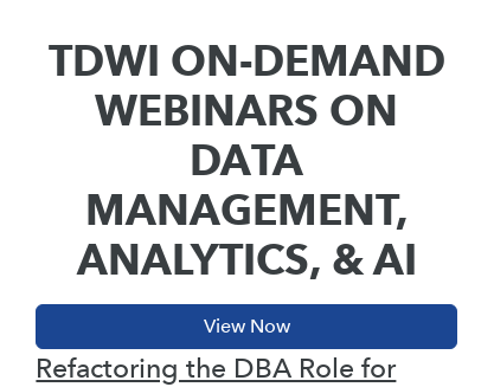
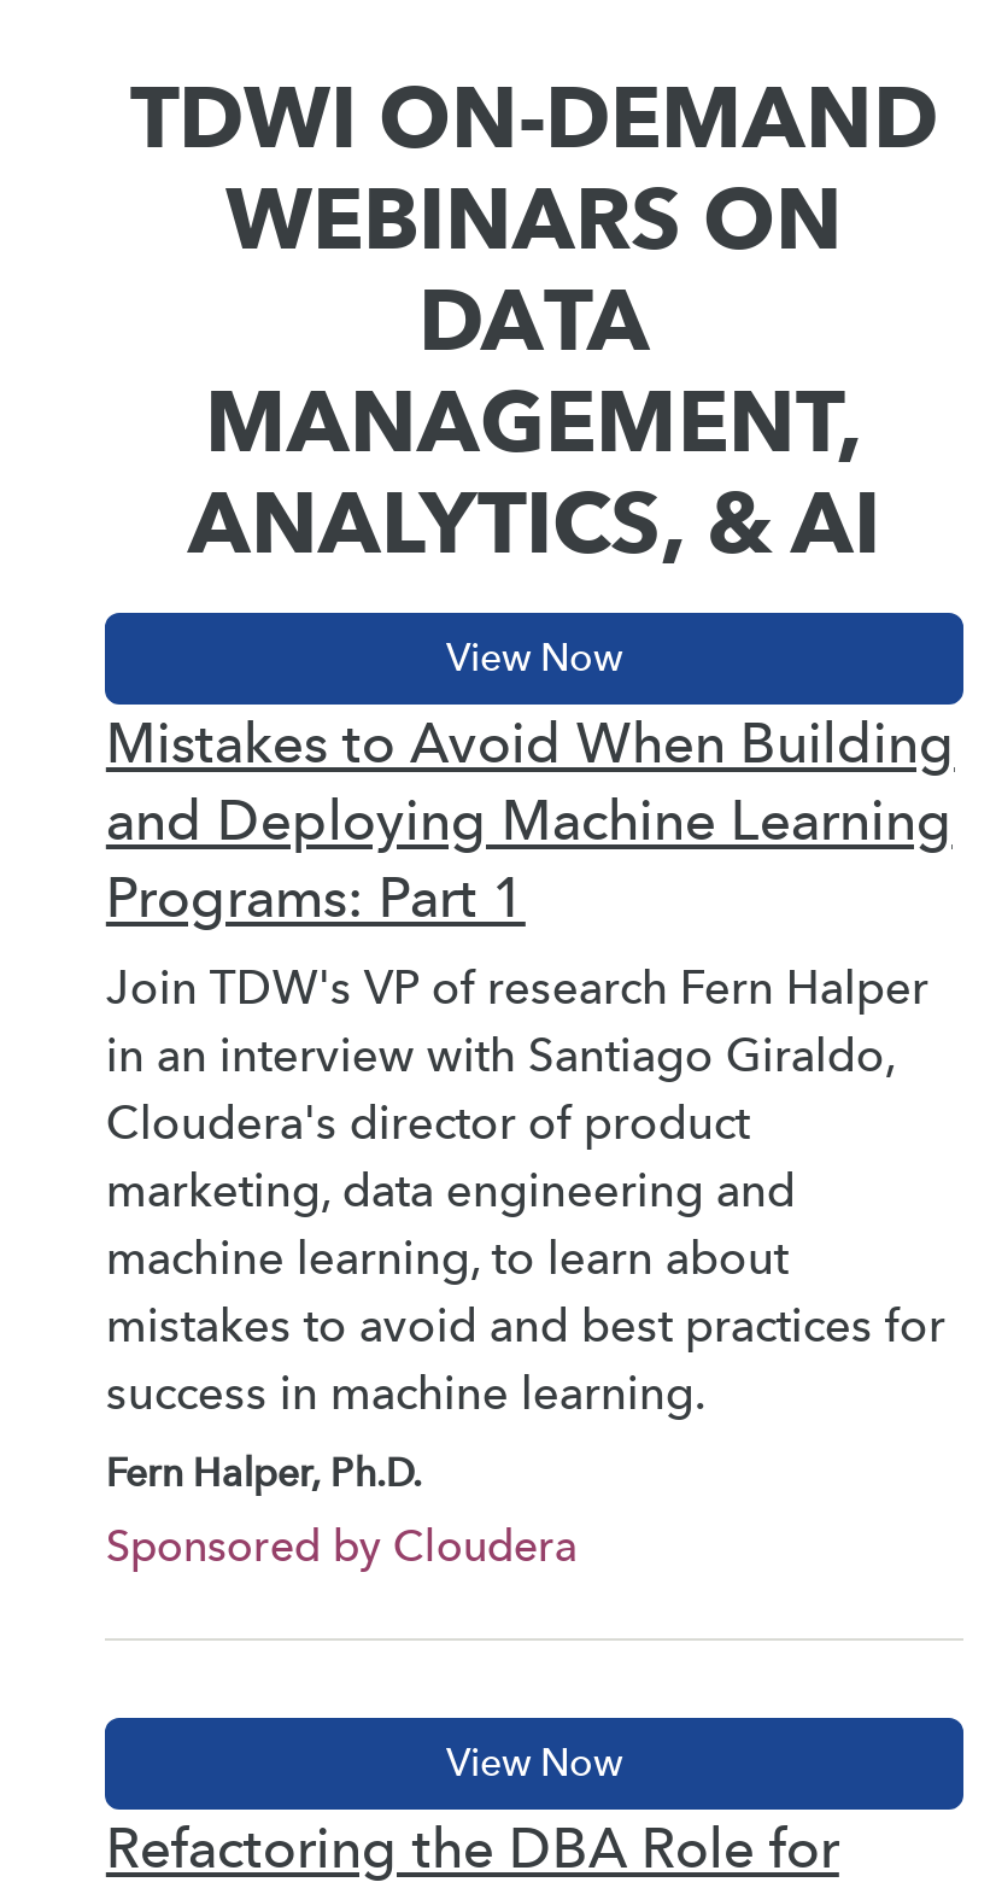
+ Mistakes to Avoid When Building
+ and Deploying Machine Learning
+ Programs: Part 1
+ Join TDW's VP of research Fern Halper
+ in an interview with Santiago Giraldo,
+ Cloudera's director of product
+ marketing, data engineering and
+ machine learning, to learn about
+ mistakes to avoid and best practices for
+ success in machine learning.
+ Fern Halper, Ph.D.
+ Sponsored by Cloudera
